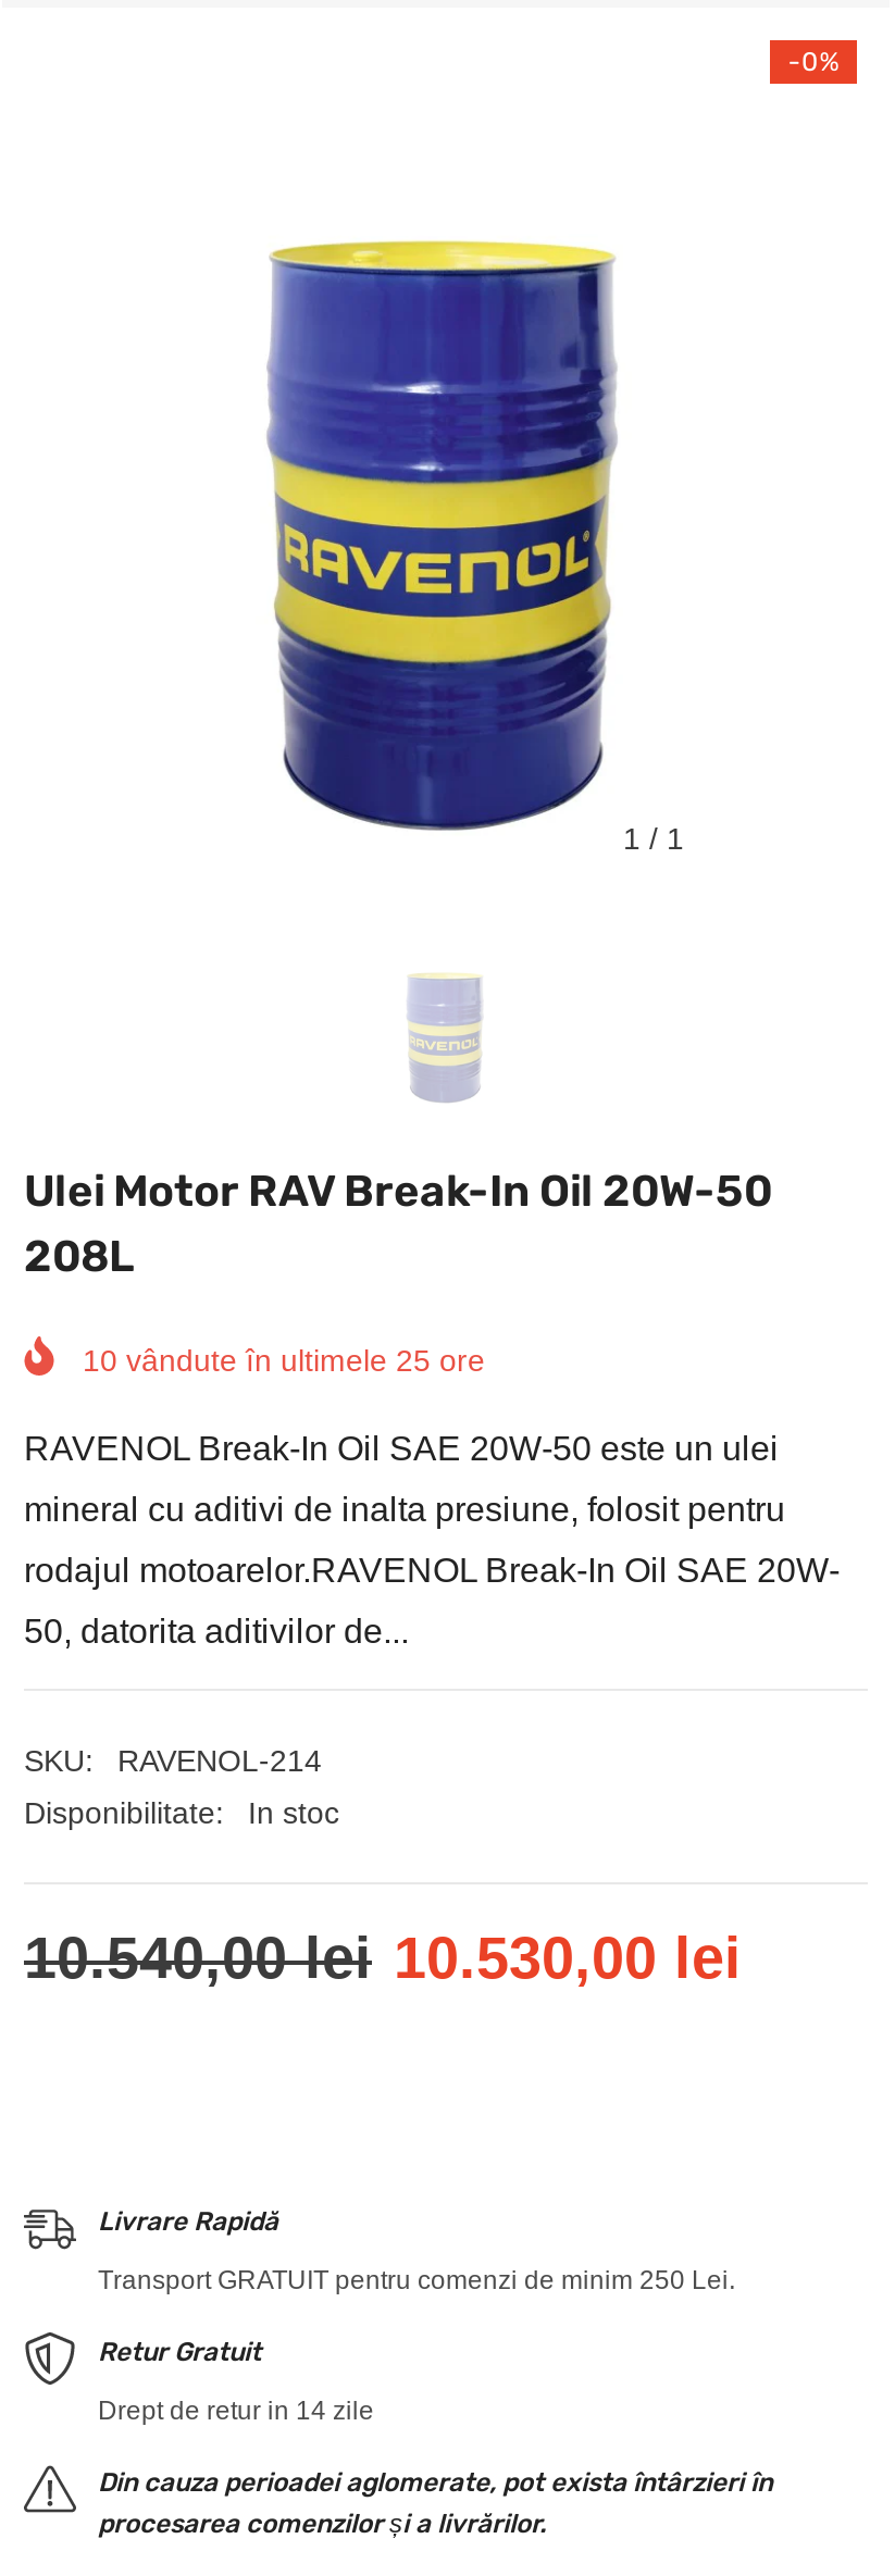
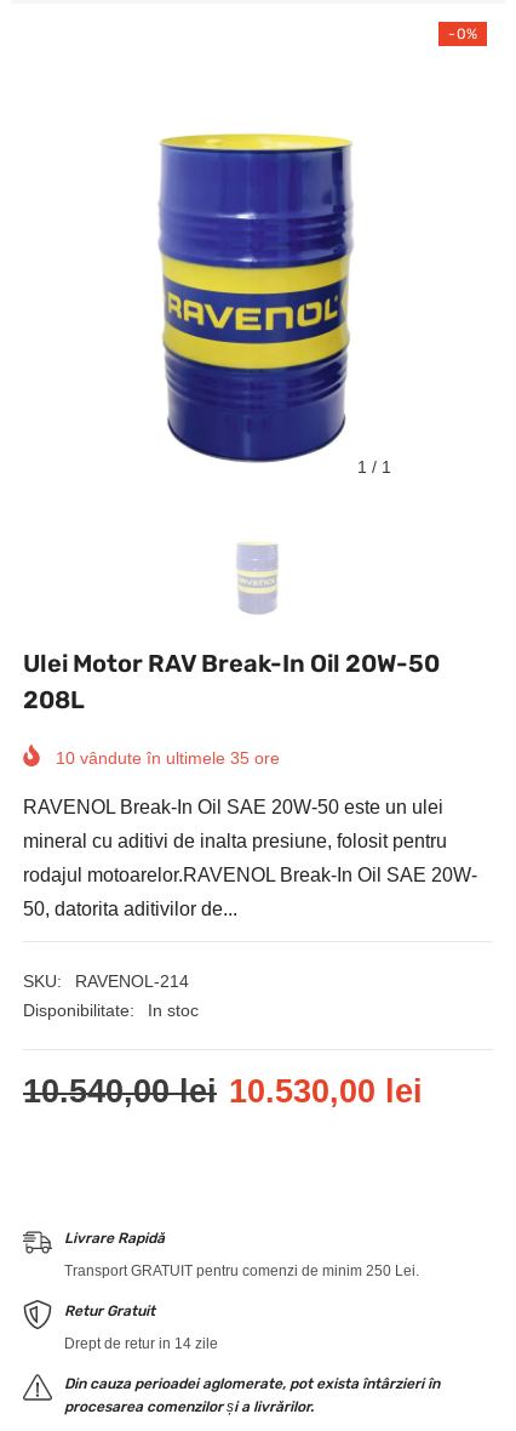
- 10 vândute în ultimele 25 ore
+ 10 vândute în ultimele 35 ore
